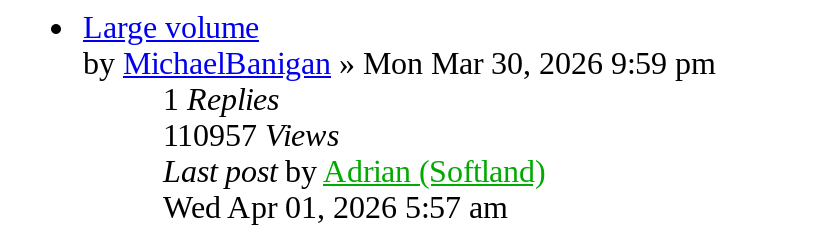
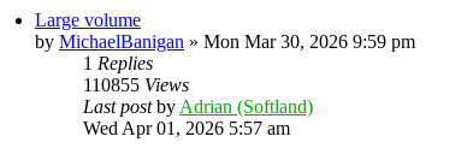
- 110957 Views
+ 110855 Views
